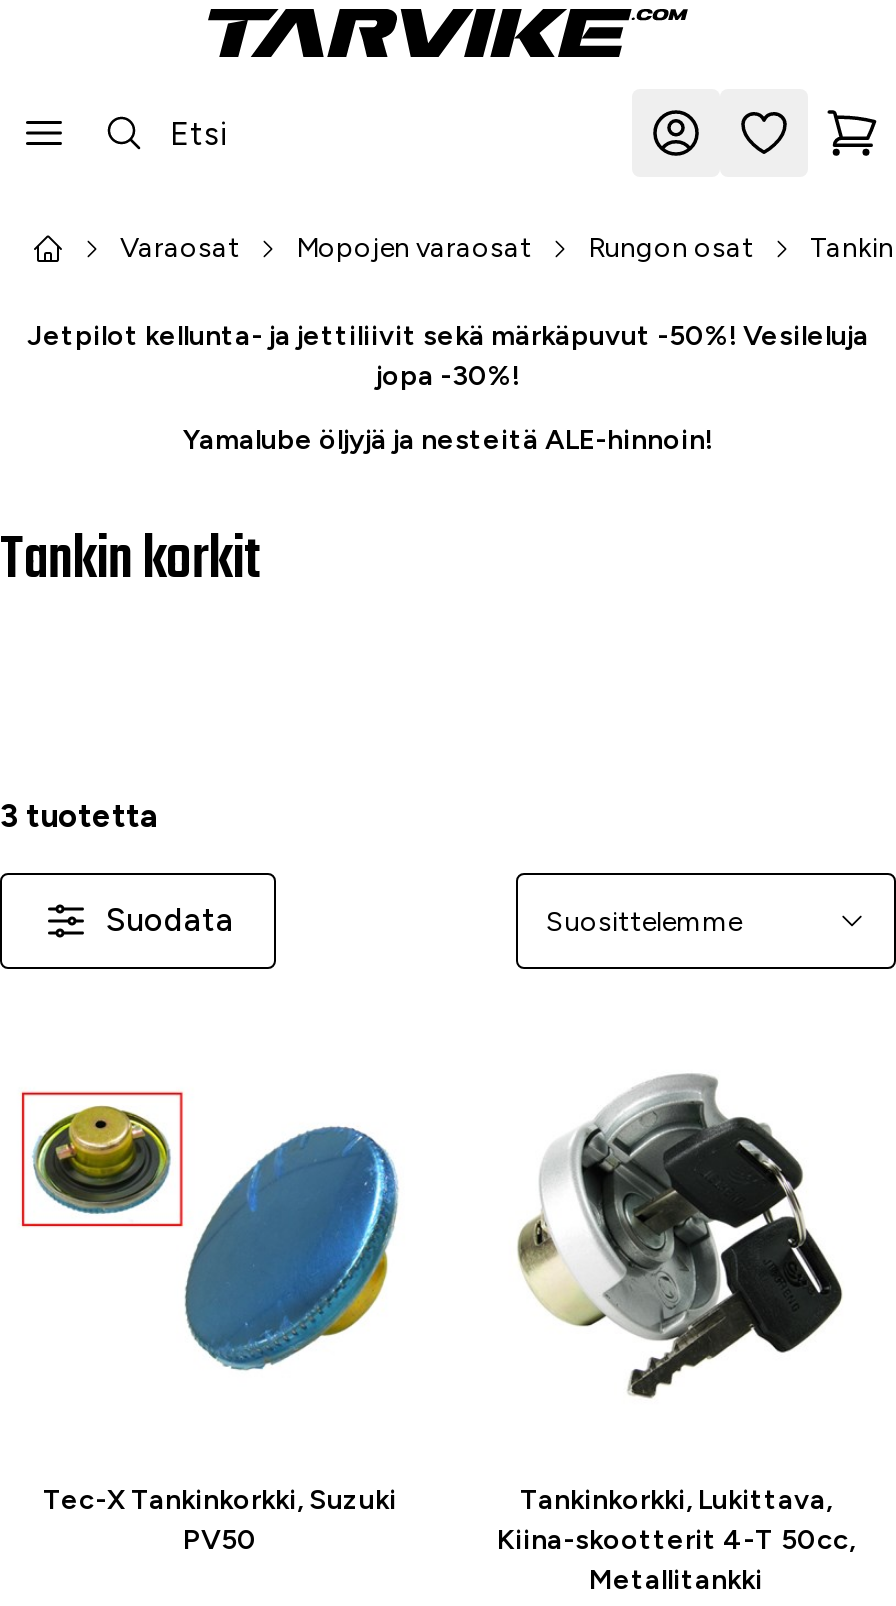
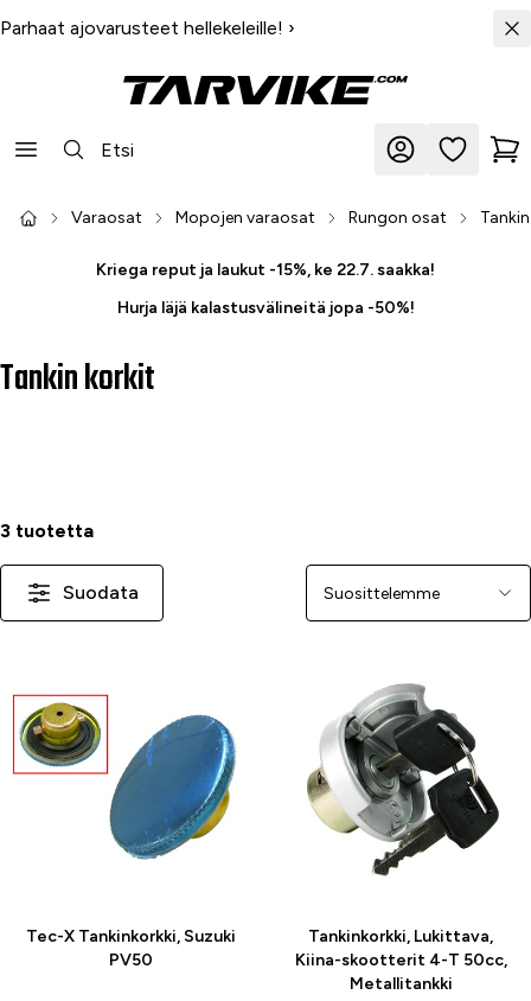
+ Parhaat ajovarusteet hellekeleille! ›

moved down: Varaosat | Mopojen varaosat | Rungon osat

- Jetpilot kellunta- ja jettiliivit sekä märkäpuvut -50%! Vesileluja
- jopa -30%!
+ Kriega reput ja laukut -15%, ke 22.7. saakka!

- Yamalube öljyjä ja nesteitä ALE-hinnoin!
+ Hurja läjä kalastusvälineitä jopa -50%!
